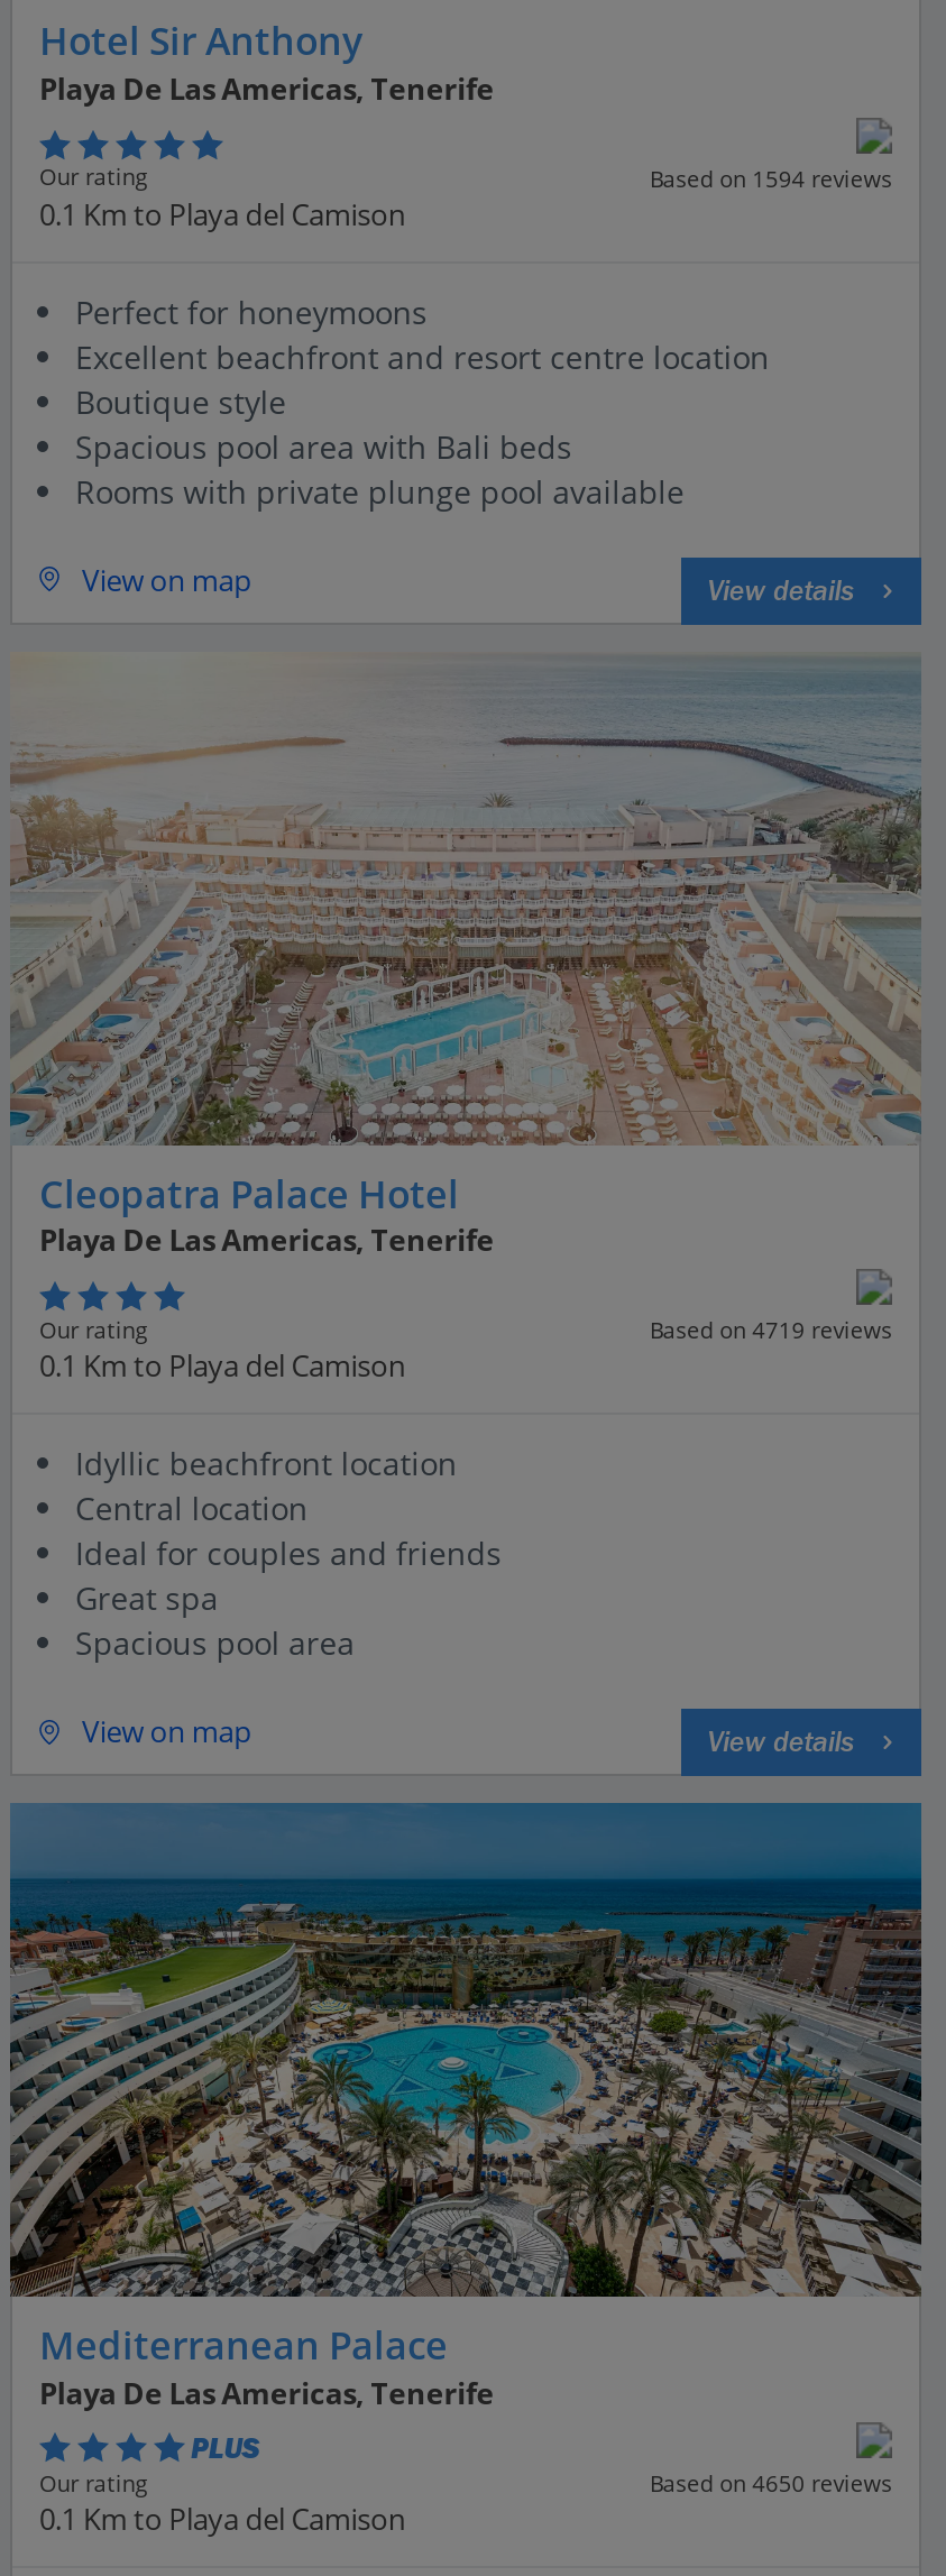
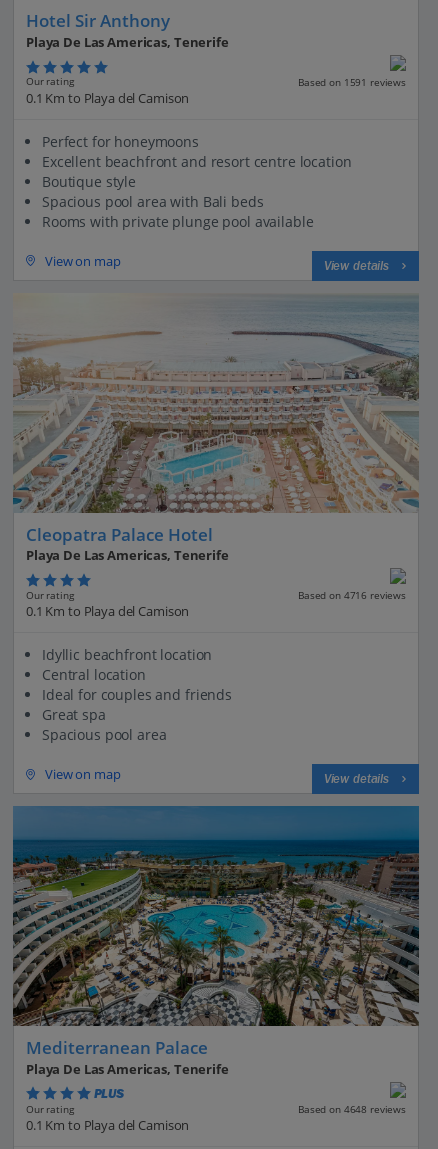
- Based on 1594 reviews
+ Based on 1591 reviews

- Based on 4719 reviews
+ Based on 4716 reviews

- Based on 4650 reviews
+ Based on 4648 reviews
